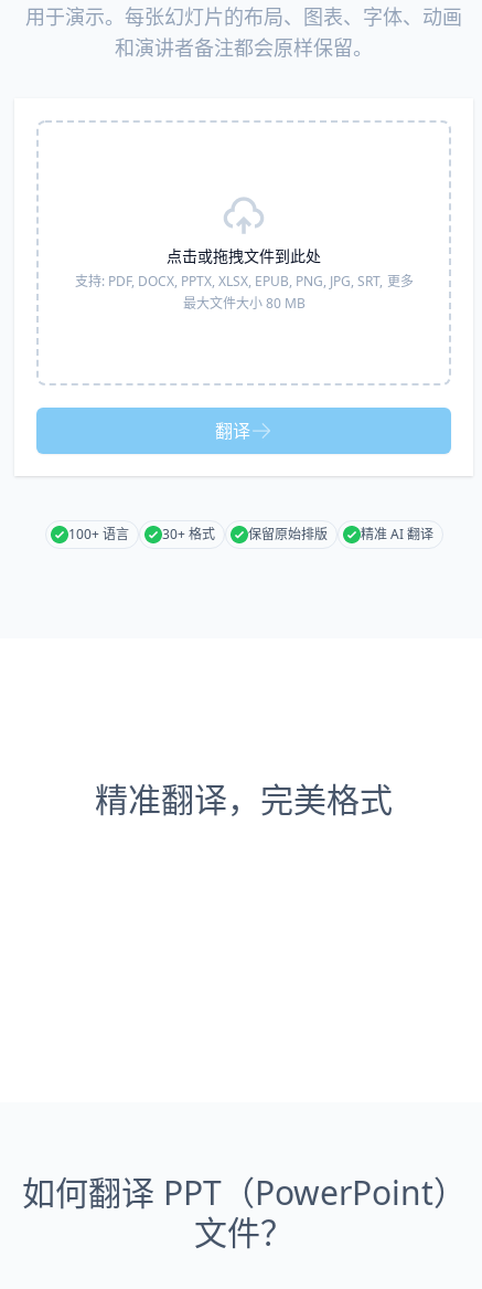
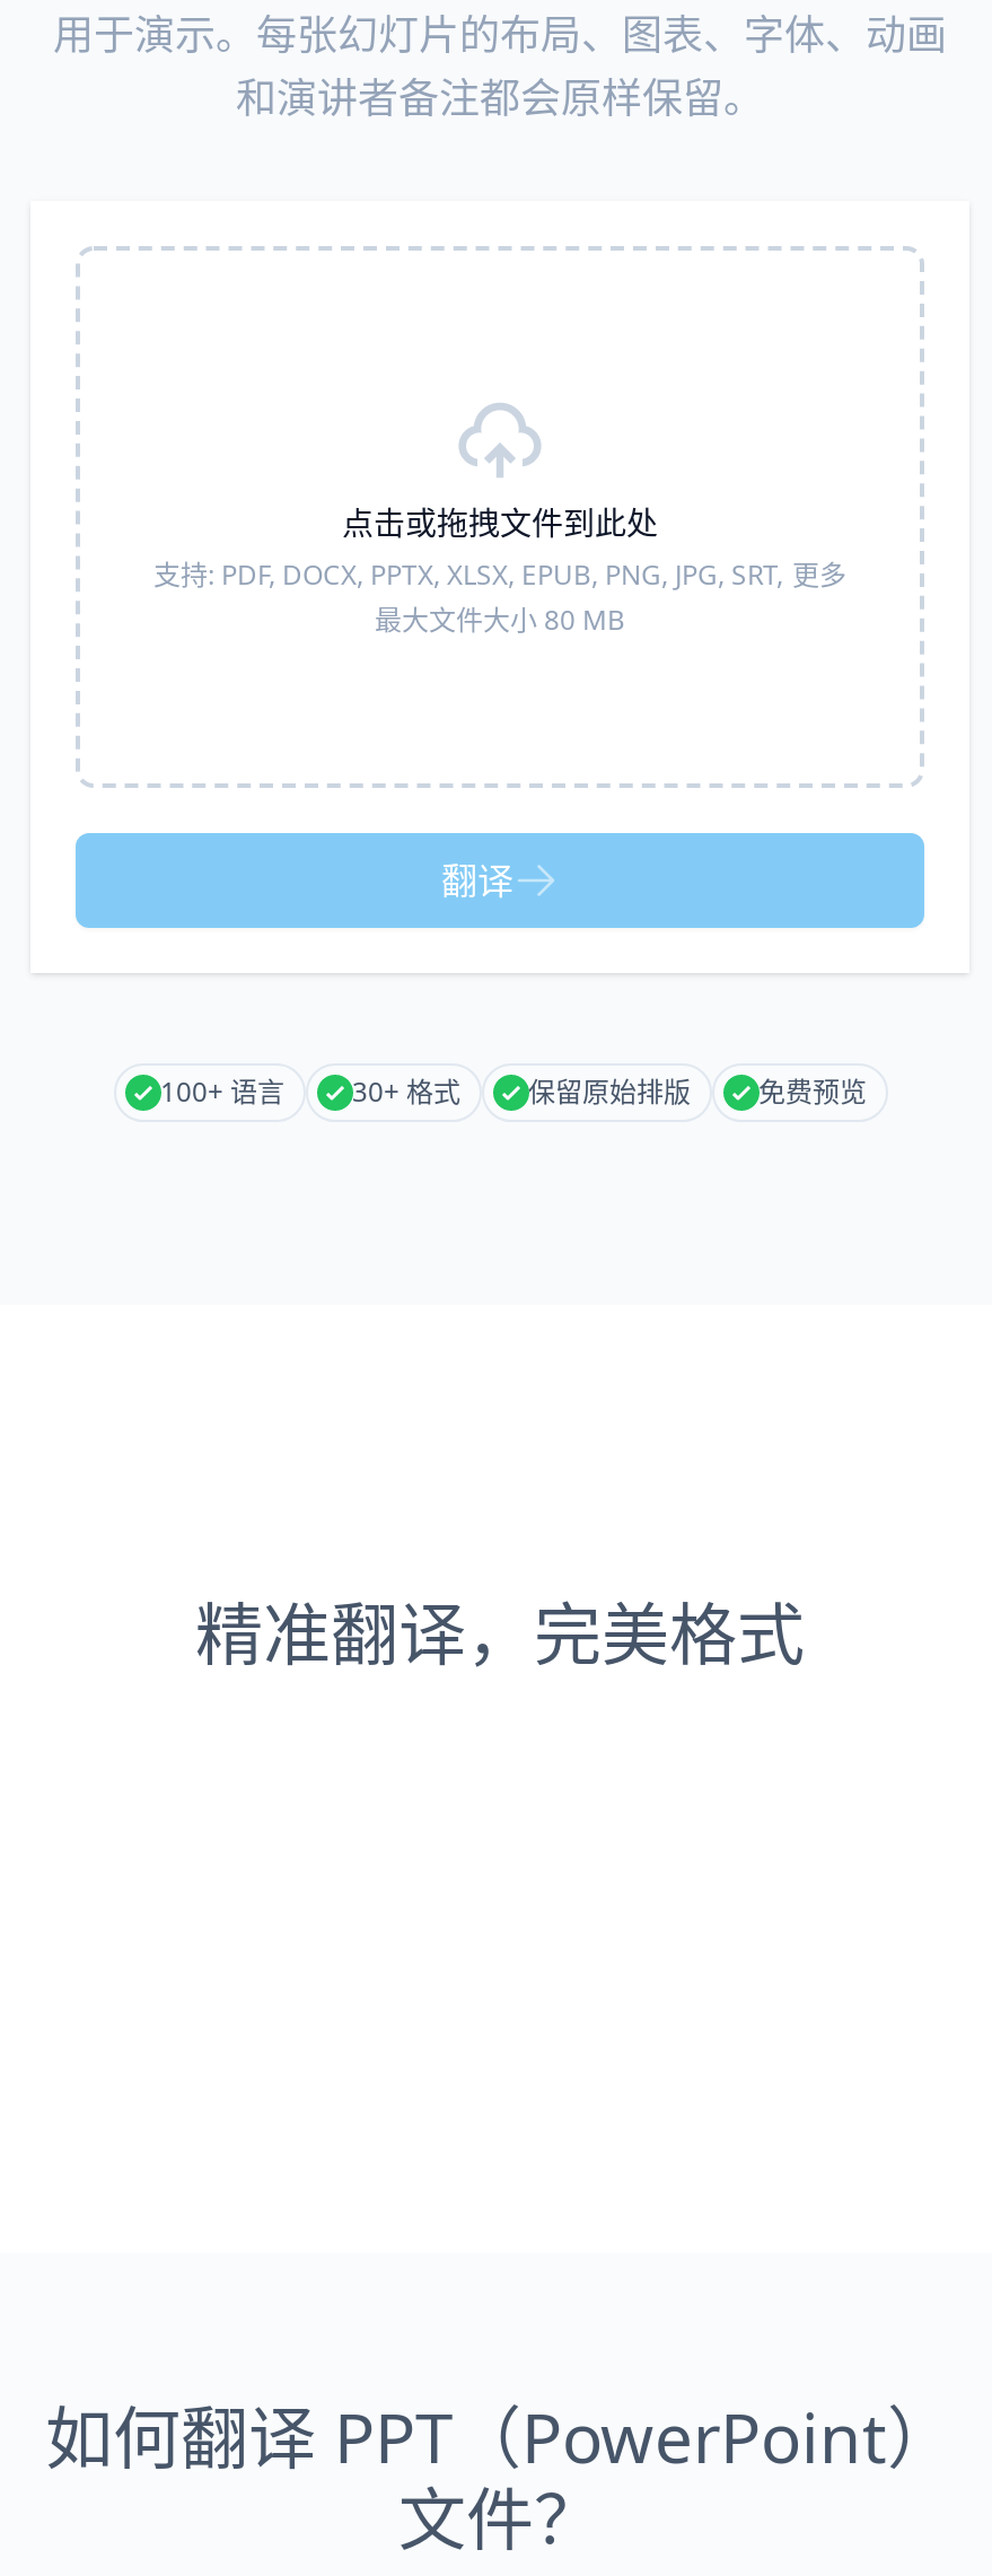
- 精准 AI 翻译
+ 免费预览
